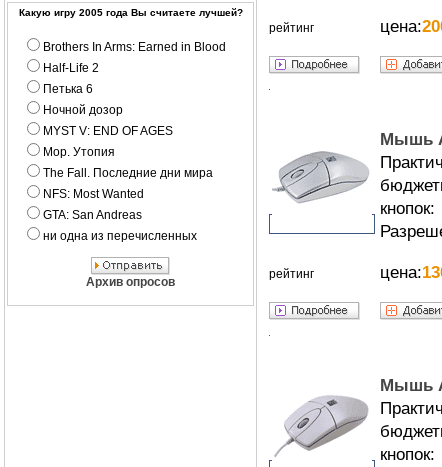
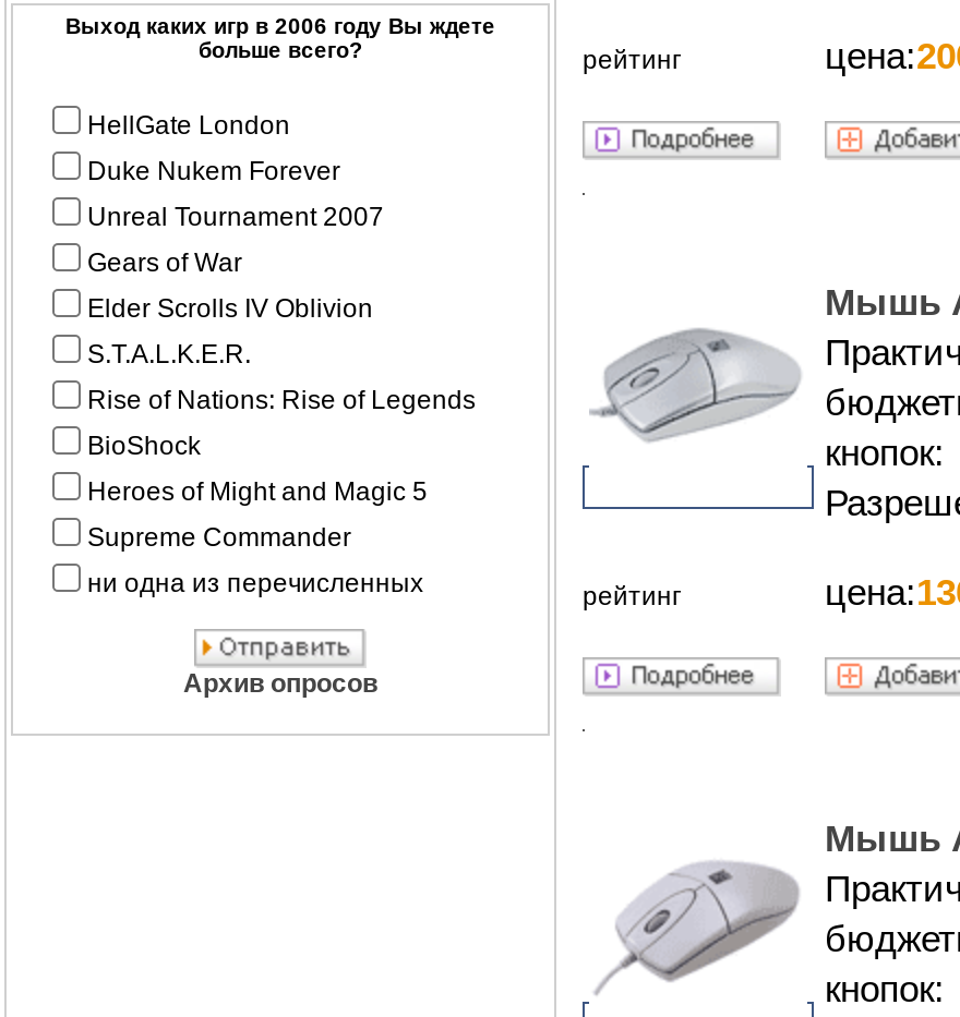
- Какую игру 2005 года Вы считаете лучшей?
- Brothers In Arms: Earned in Blood
- Half-Life 2
- Петька 6
- Ночной дозор
- MYST V: END OF AGES
- Мор. Утопия
- The Fall. Последние дни мира
- NFS: Most Wanted
- GTA: San Andreas
+ Выход каких игр в 2006 году Вы ждете
+ больше всего?
+ HellGate London
+ Duke Nukem Forever
+ Unreal Tournament 2007
+ Gears of War
+ Elder Scrolls IV Oblivion
+ S.T.A.L.K.E.R.
+ Rise of Nations: Rise of Legends
+ BioShock
+ Heroes of Might and Magic 5
+ Supreme Commander

moved down: ни одна из перечисленных | Архив опросов
